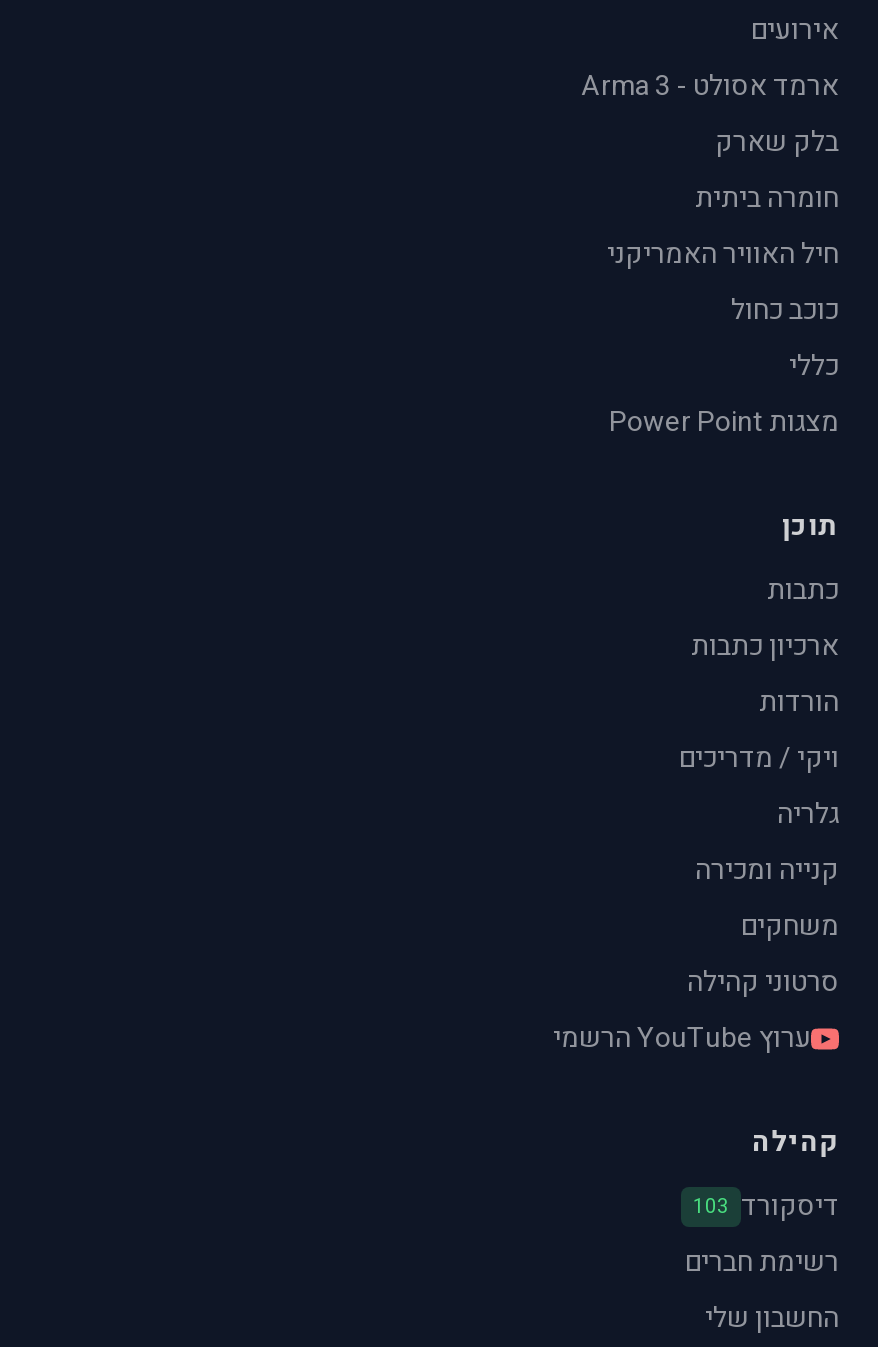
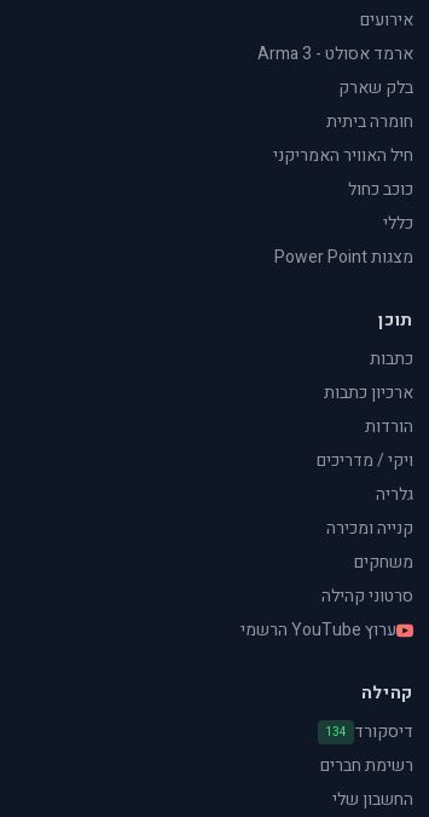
- דיסקורד 103
+ דיסקורד 134
